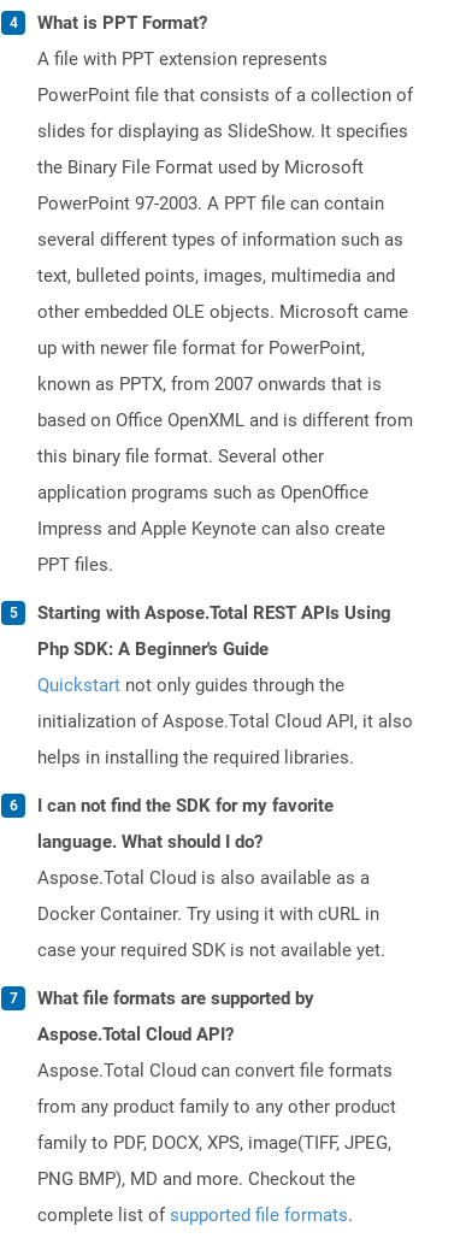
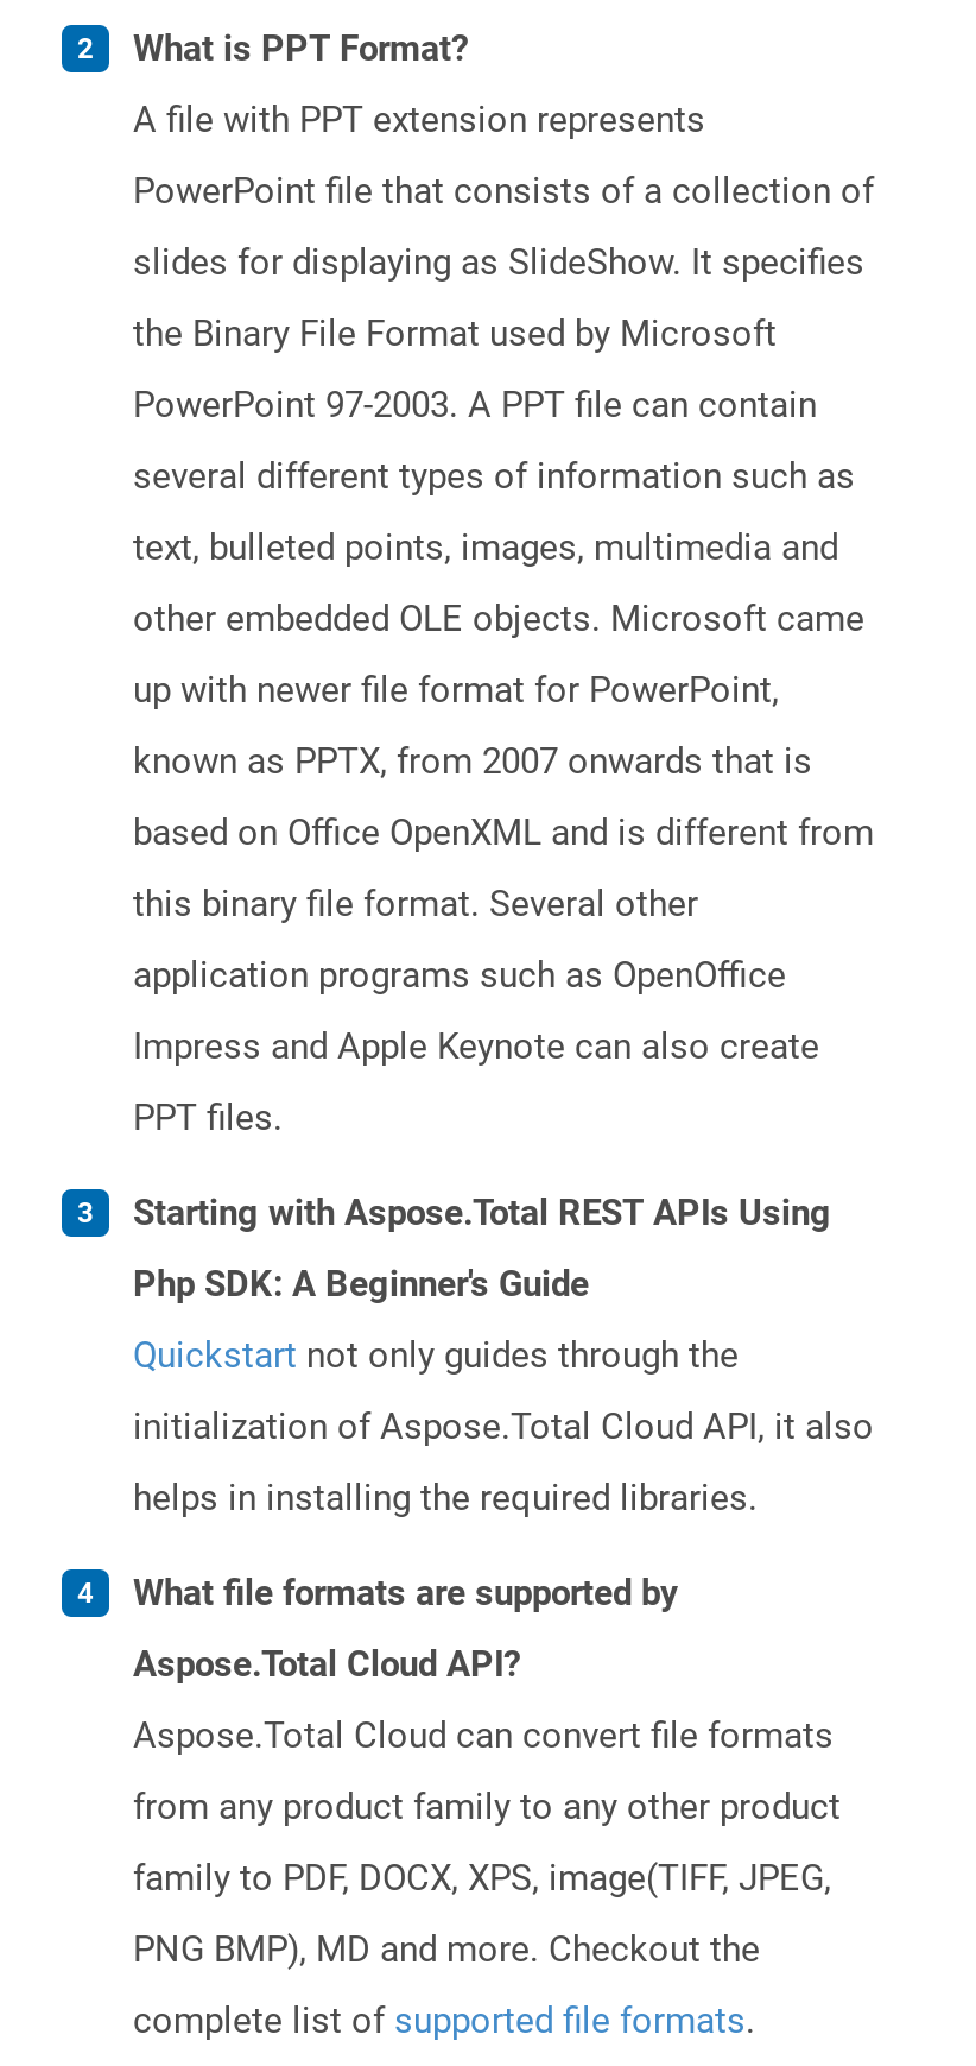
- I can not find the SDK for my favorite
- language. What should I do?
- Aspose.Total Cloud is also available as a
- Docker Container. Try using it with cURL in
- case your required SDK is not available yet.
